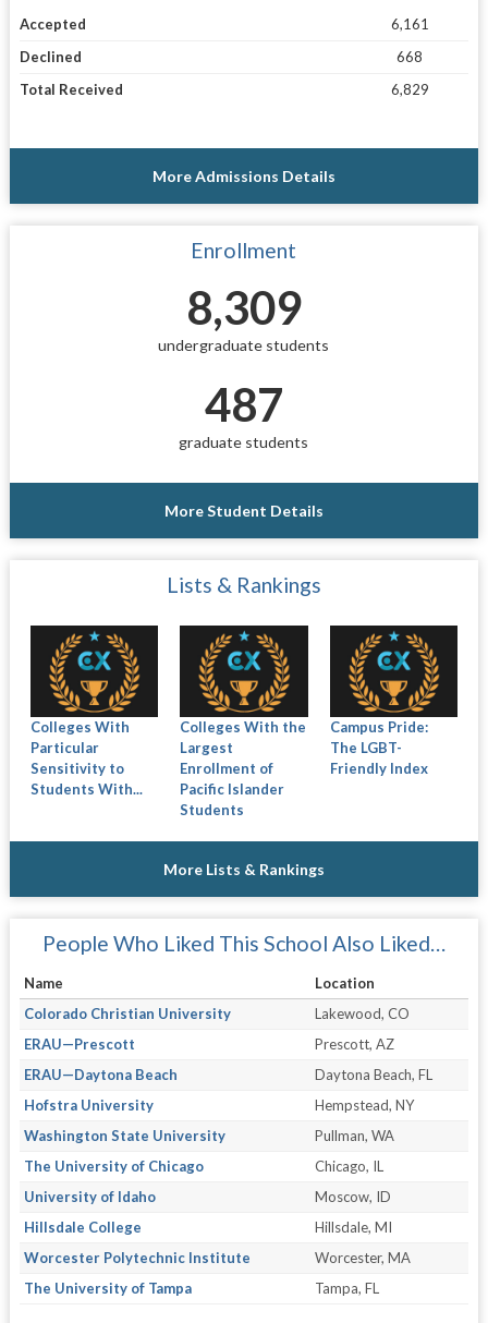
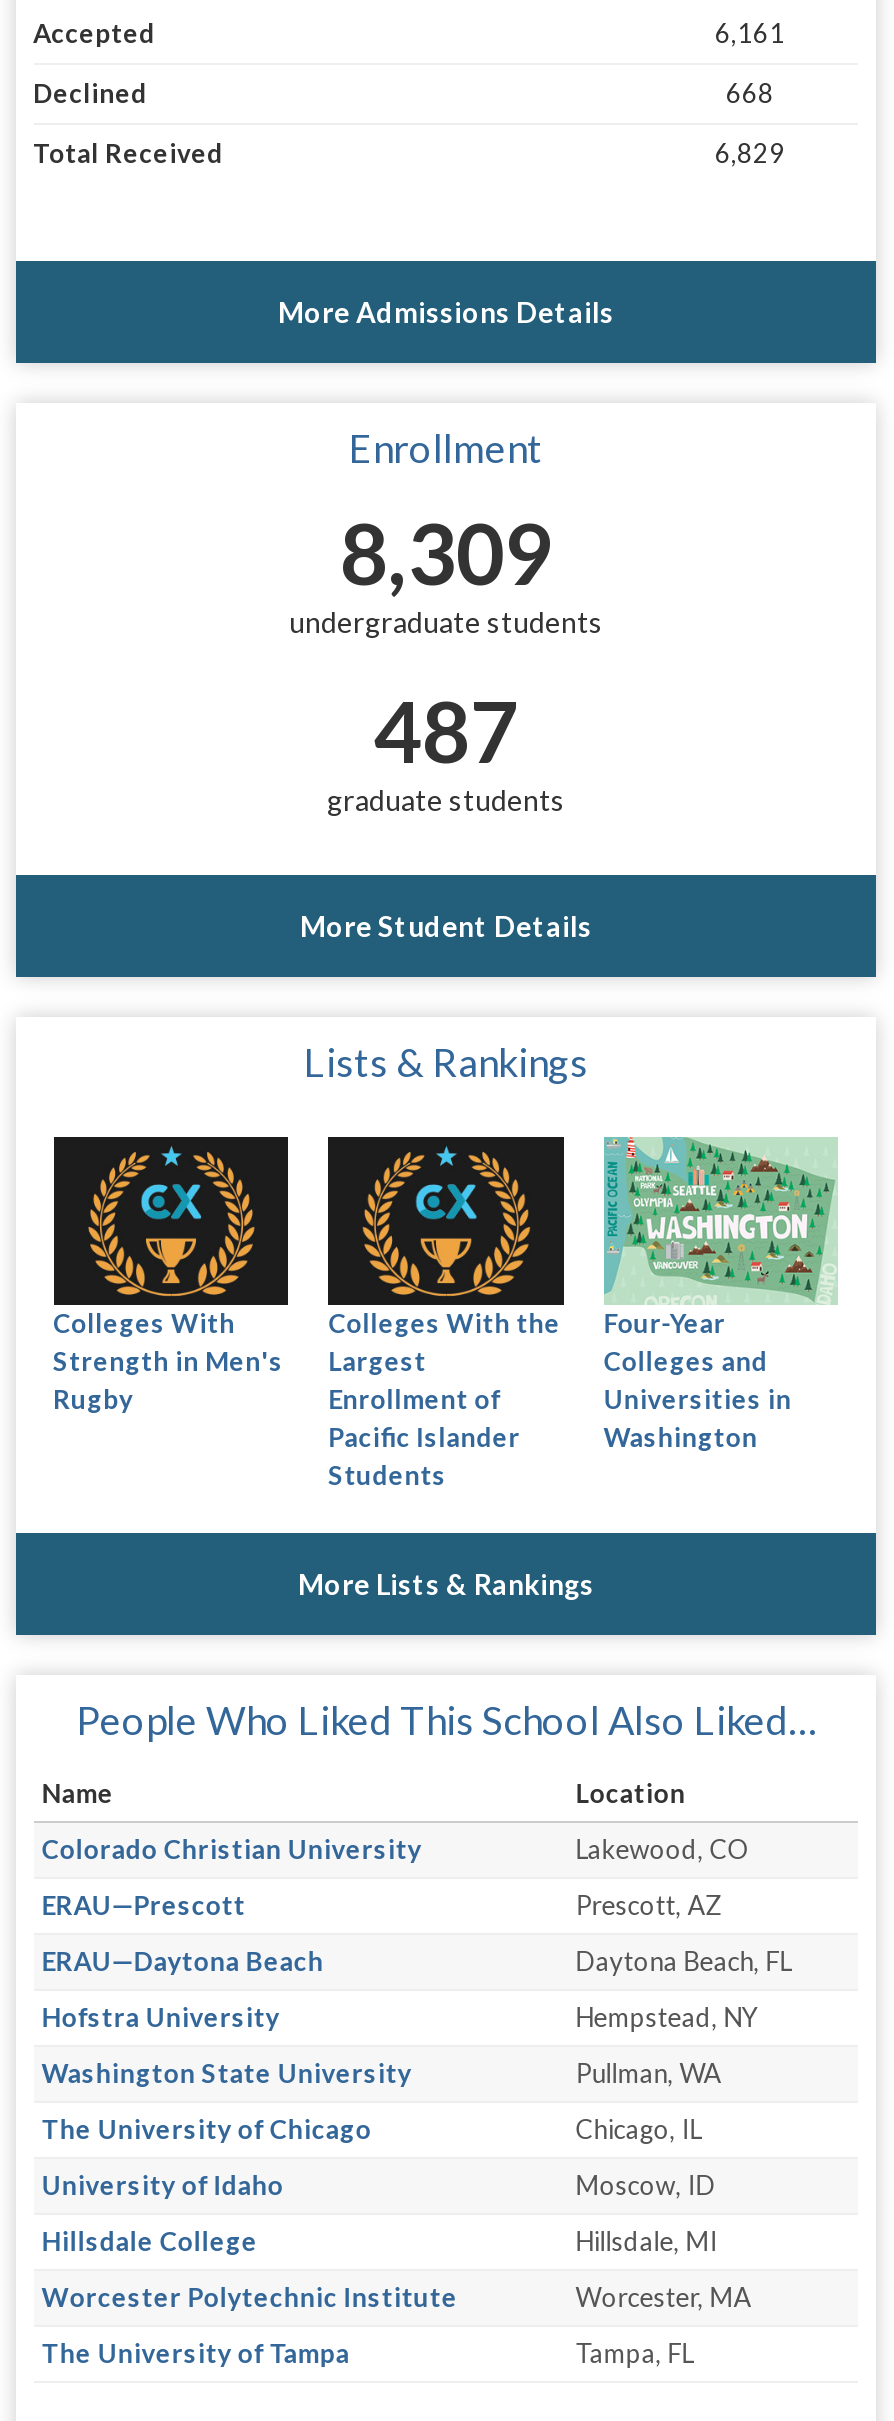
- [image]
- Campus Pride:
- The LGBT-
- Friendly Index
+ [image]
+ Four-Year
+ Colleges and
+ Universities in
+ Washington

- Particular
- Sensitivity to
- Students With...
+ Strength in Men's
+ Rugby
